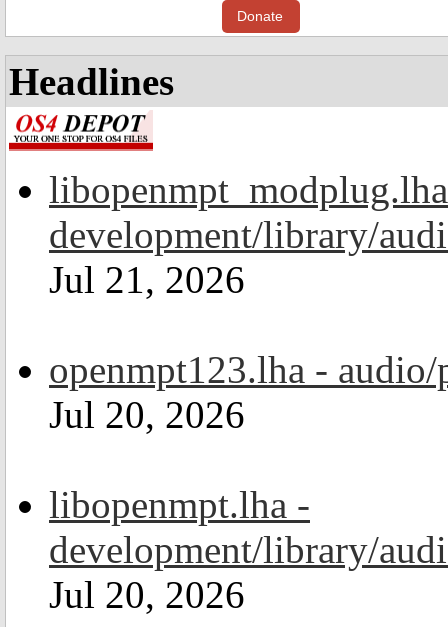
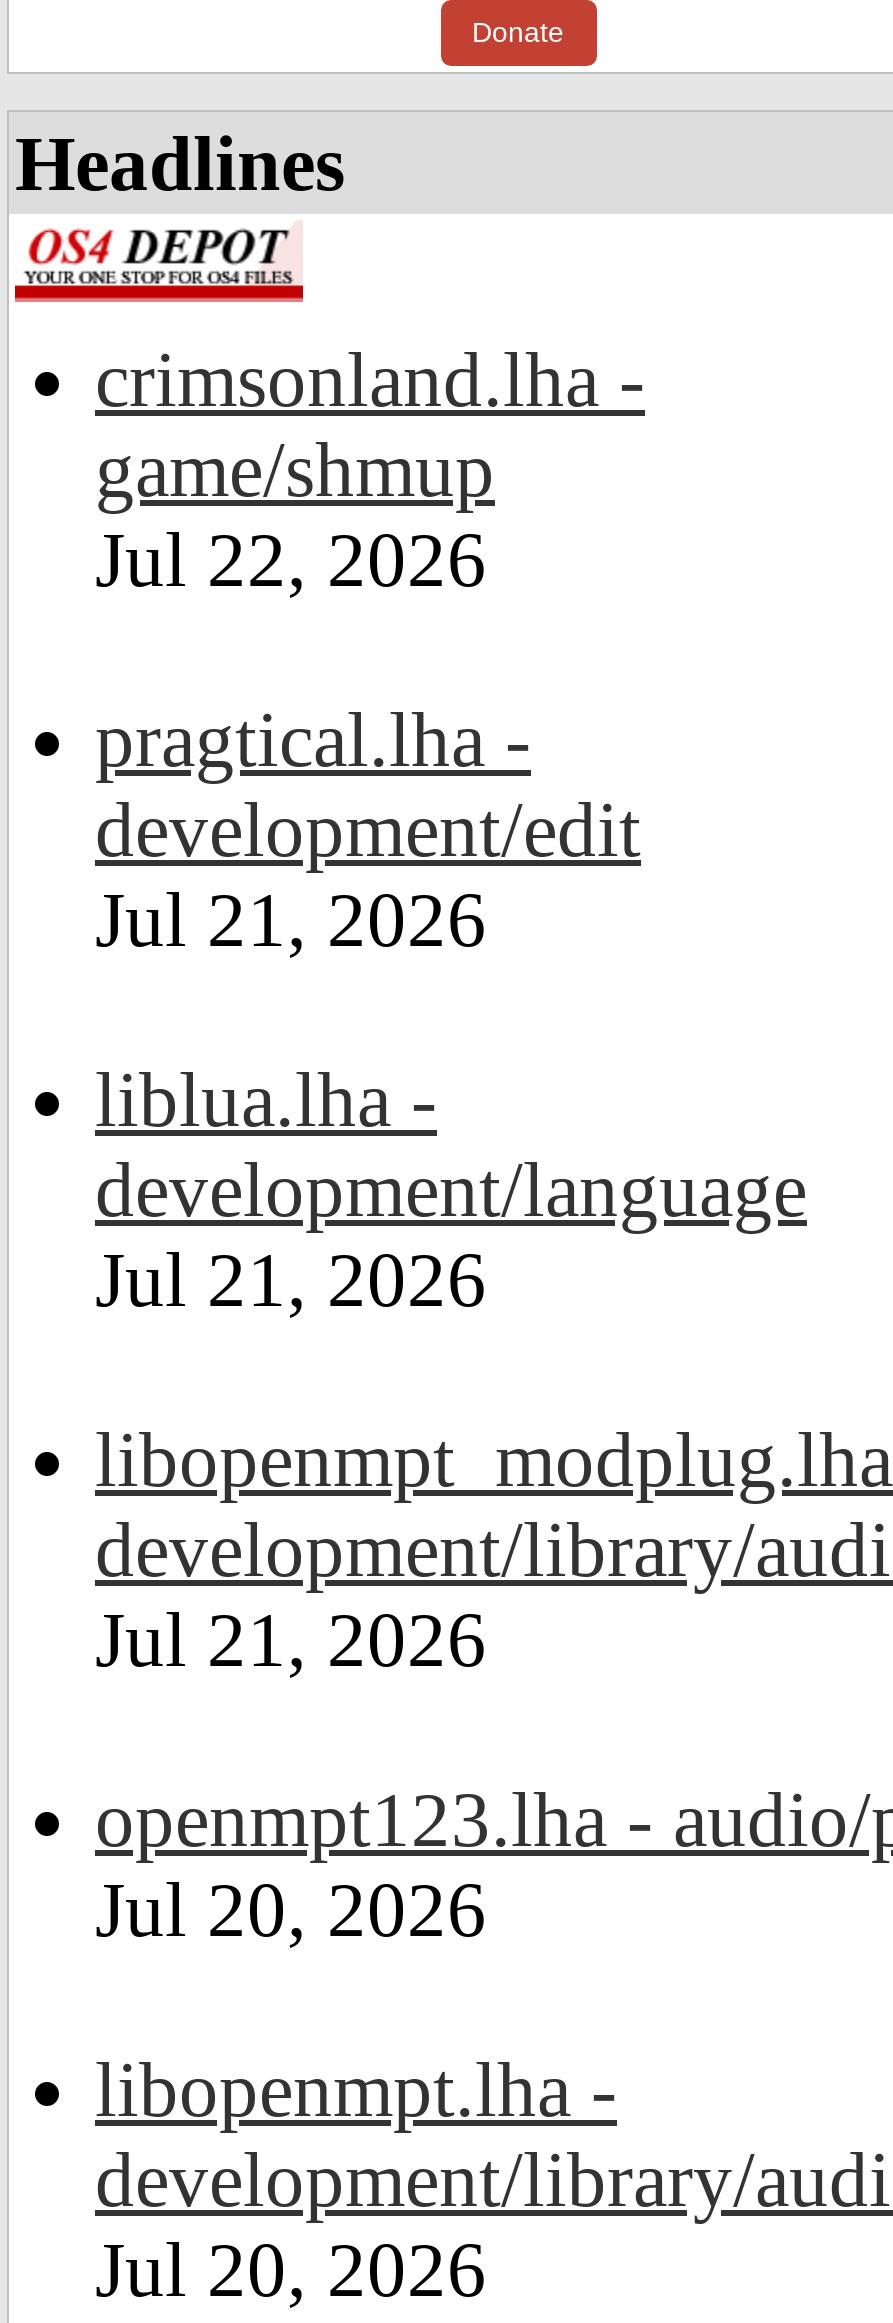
+ crimsonland.lha -
+ game/shmup
+ Jul 22, 2026
+ pragtical.lha -
+ development/edit
+ Jul 21, 2026
+ liblua.lha -
+ development/language
+ Jul 21, 2026
